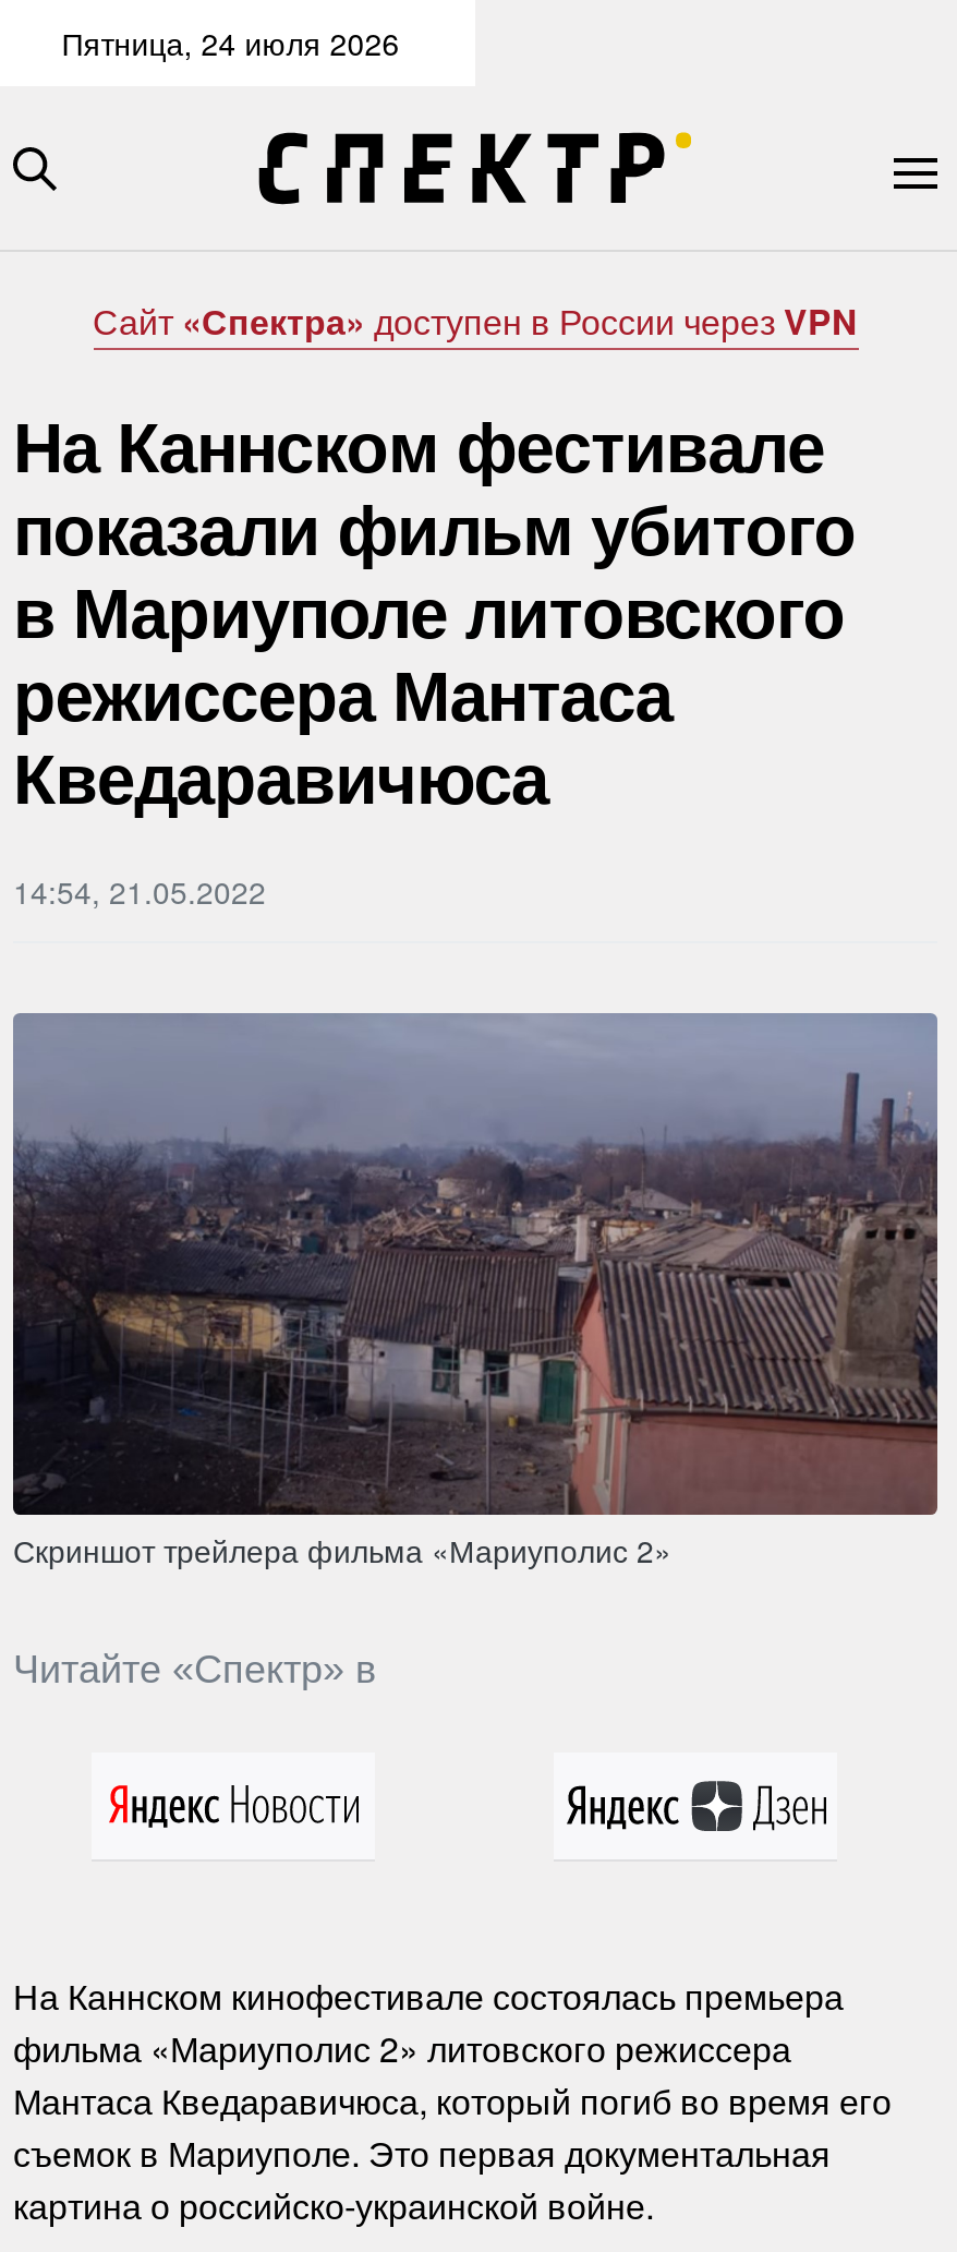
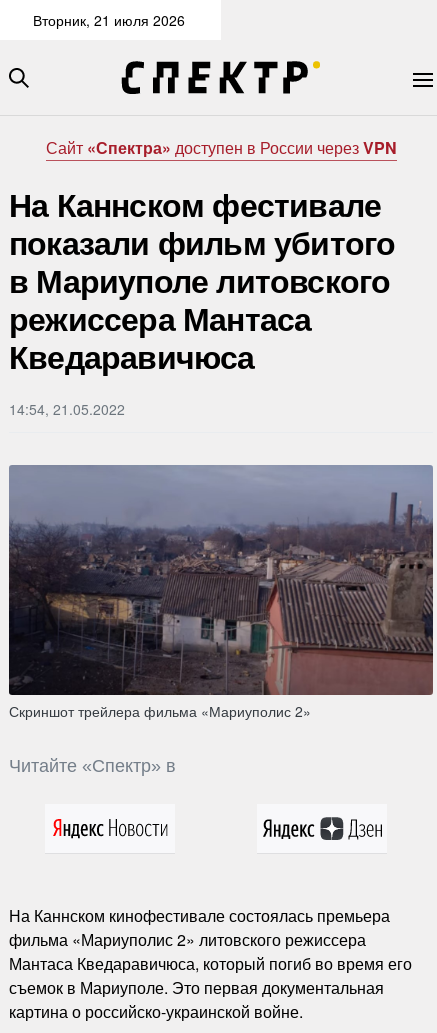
- Пятница, 24 июля 2026
+ Вторник, 21 июля 2026
